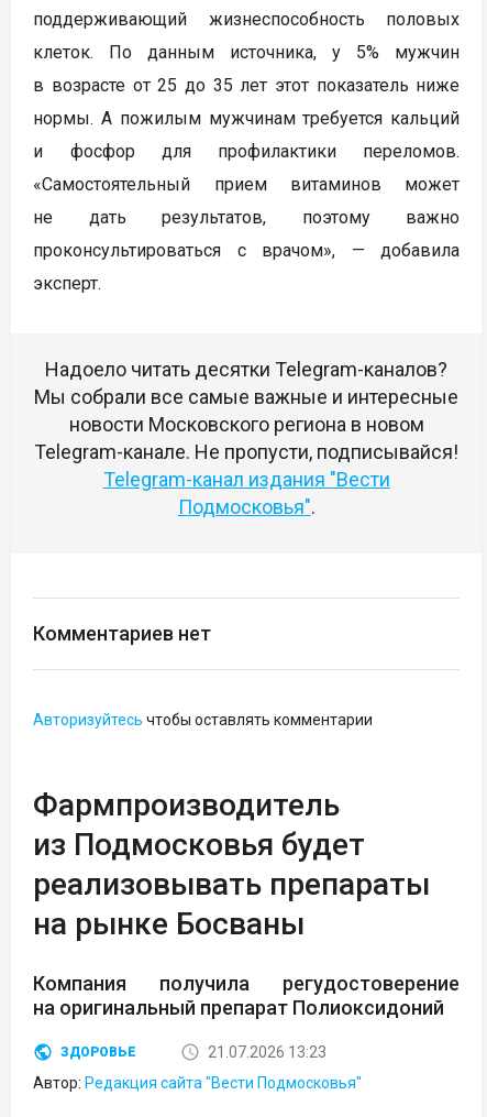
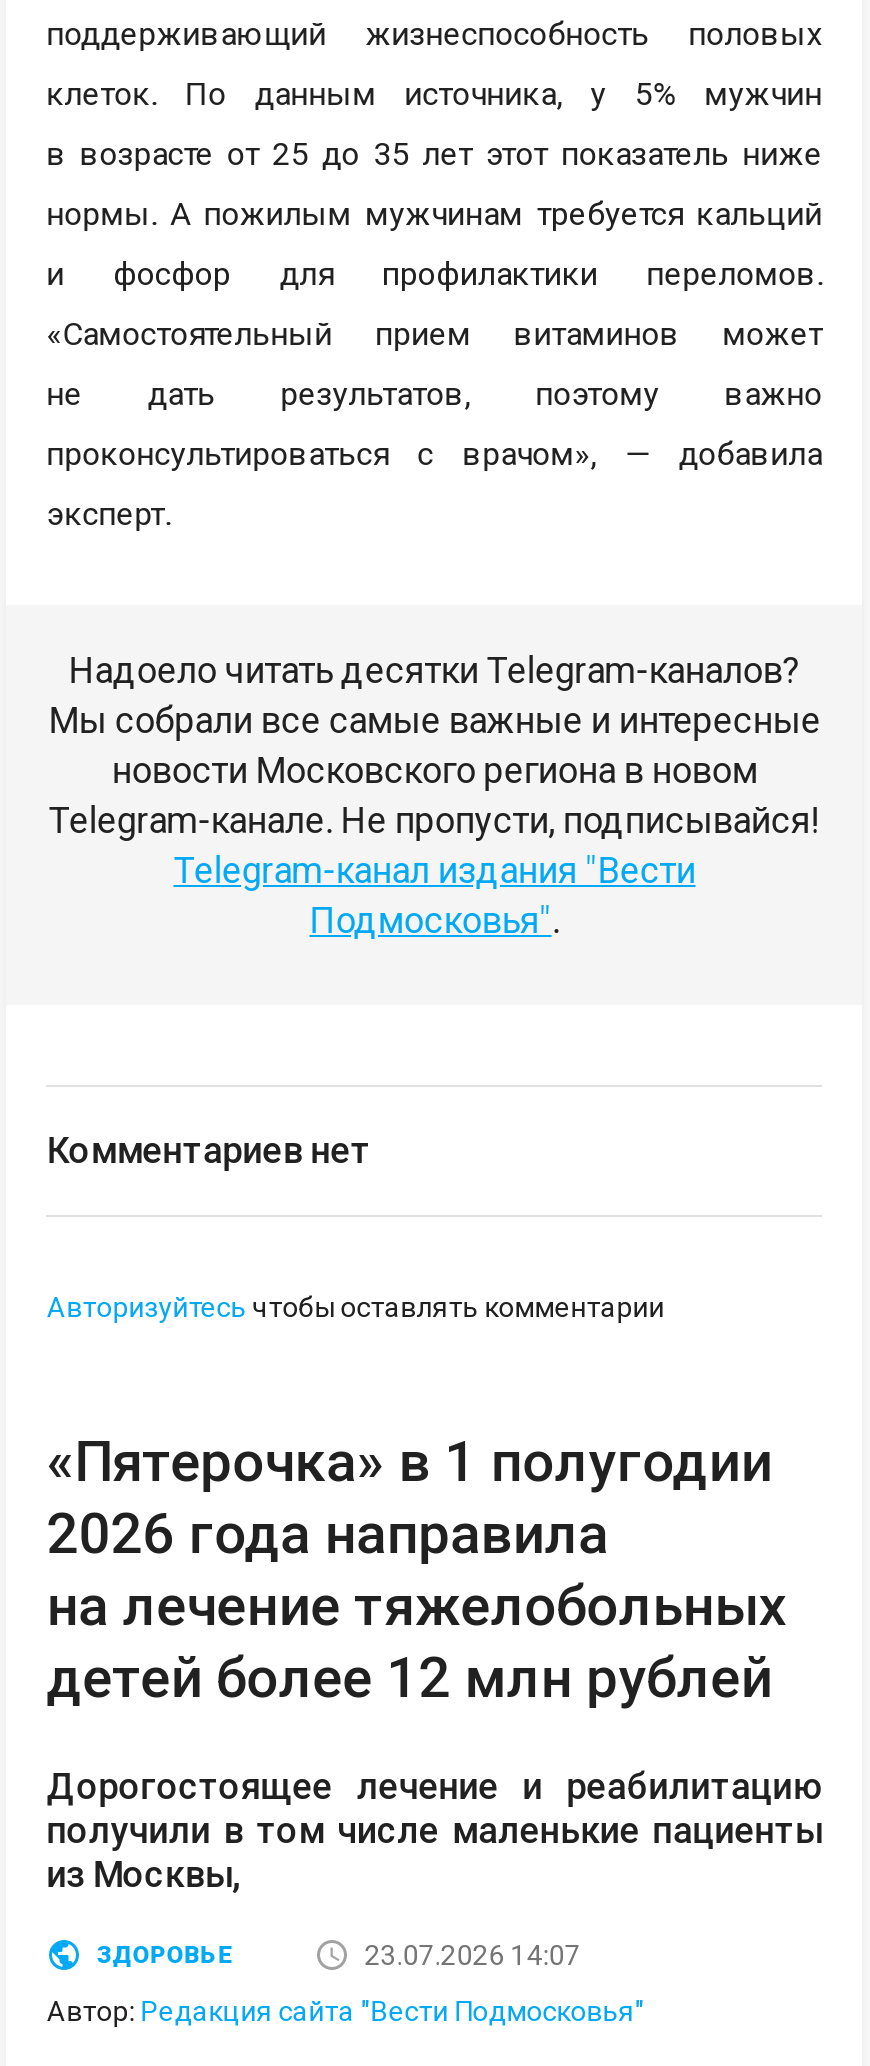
- Фармпроизводитель
- из Подмосковья будет
- реализовывать препараты
- на рынке Босваны
+ «Пятерочка» в 1 полугодии
+ 2026 года направила
+ на лечение тяжелобольных
+ детей более 12 млн рублей

- Компания получила регудостоверение
- на оригинальный препарат Полиоксидоний
+ Дорогостоящее лечение и реабилитацию
+ получили в том числе маленькие пациенты
+ из Москвы,

- 21.07.2026 13:23
+ 23.07.2026 14:07
